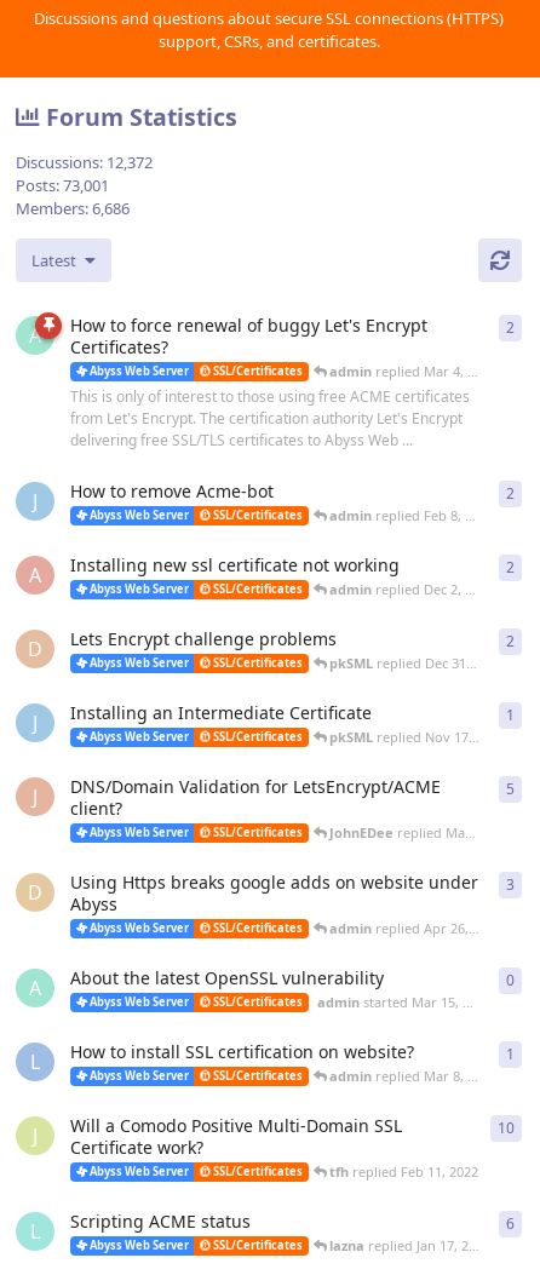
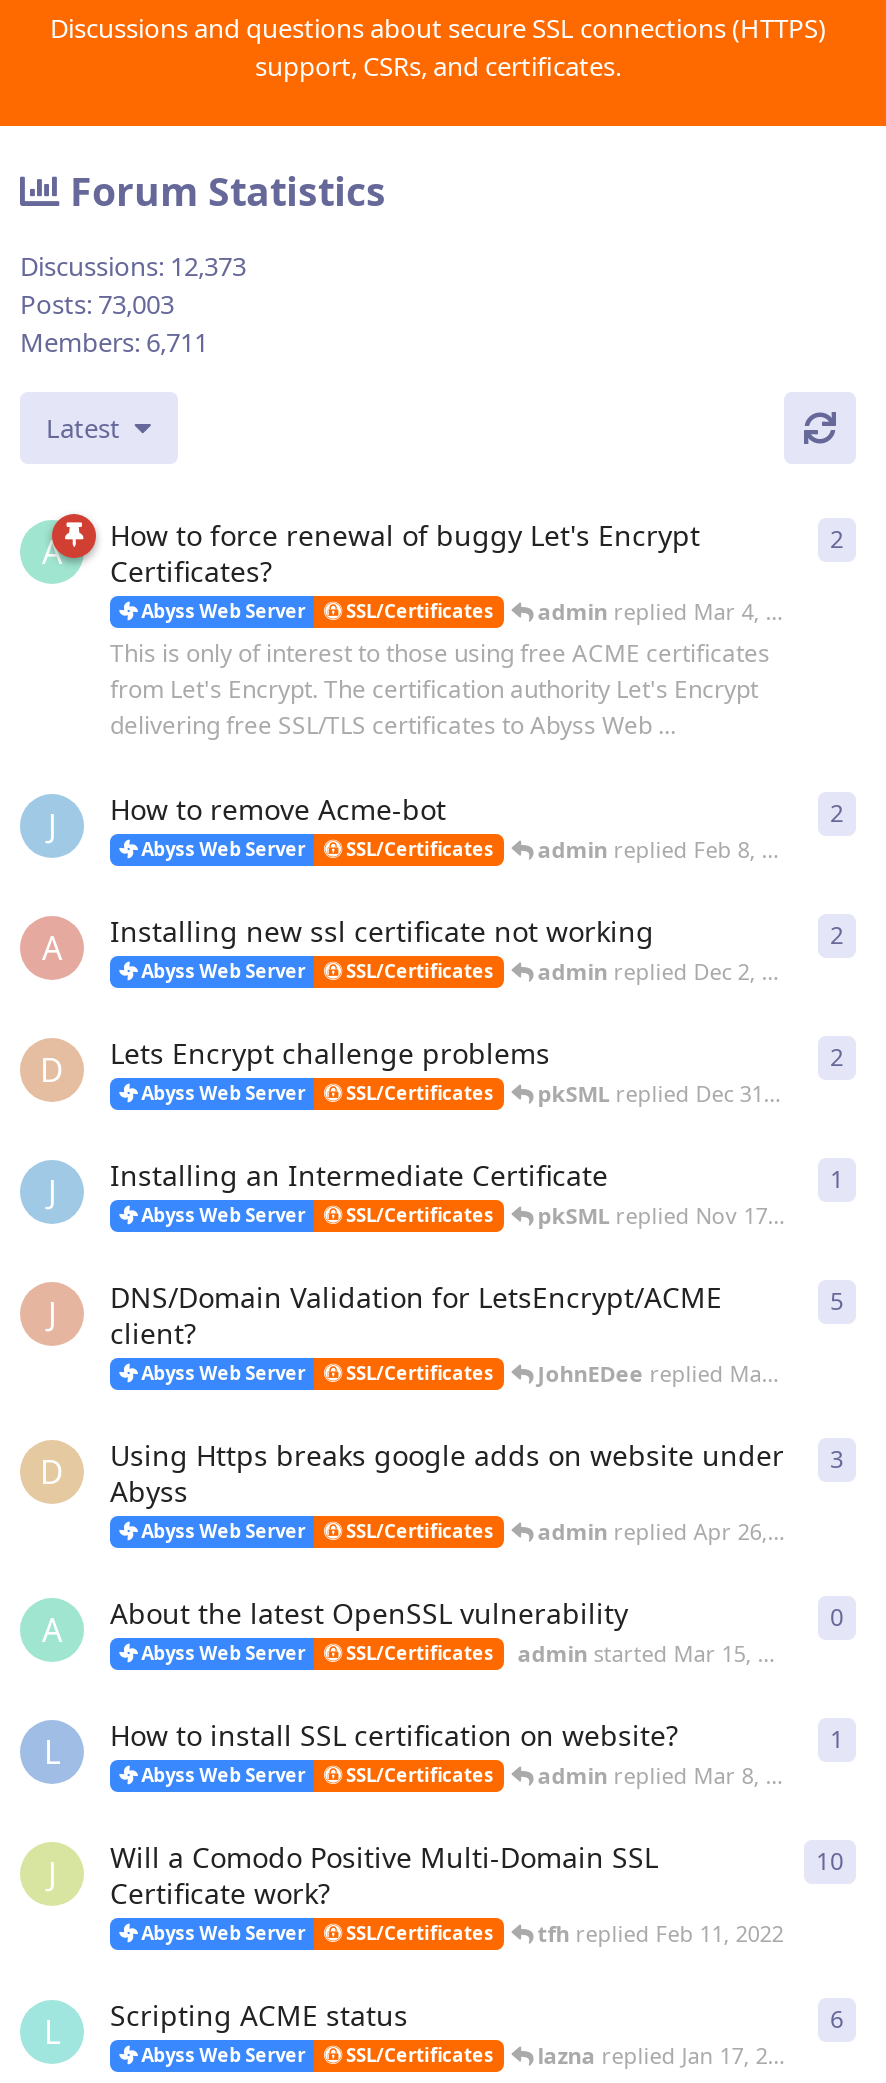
- Discussions: 12,372
+ Discussions: 12,373

- Posts: 73,001
+ Posts: 73,003

- Members: 6,686
+ Members: 6,711
